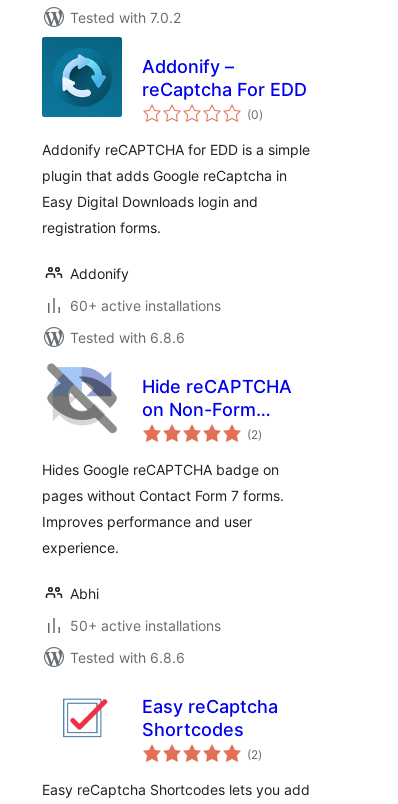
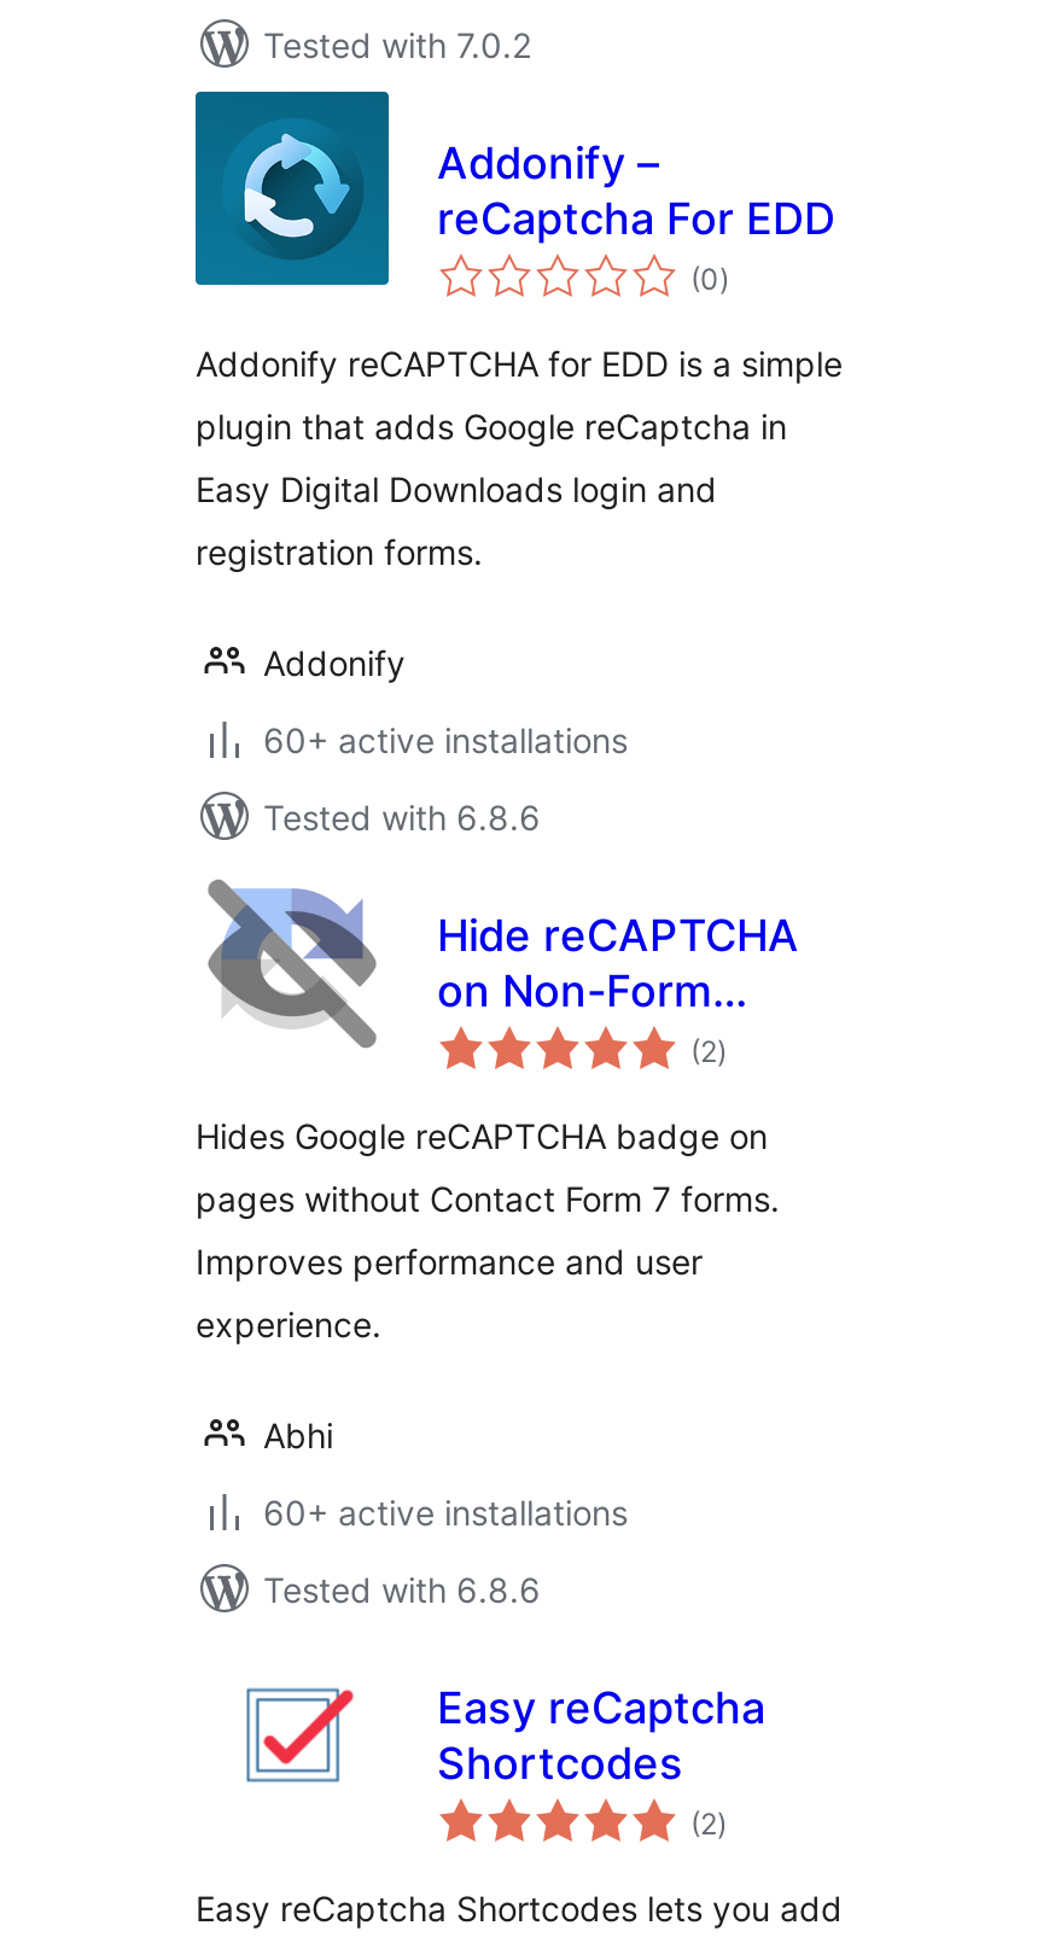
- 50+ active installations
+ 60+ active installations
